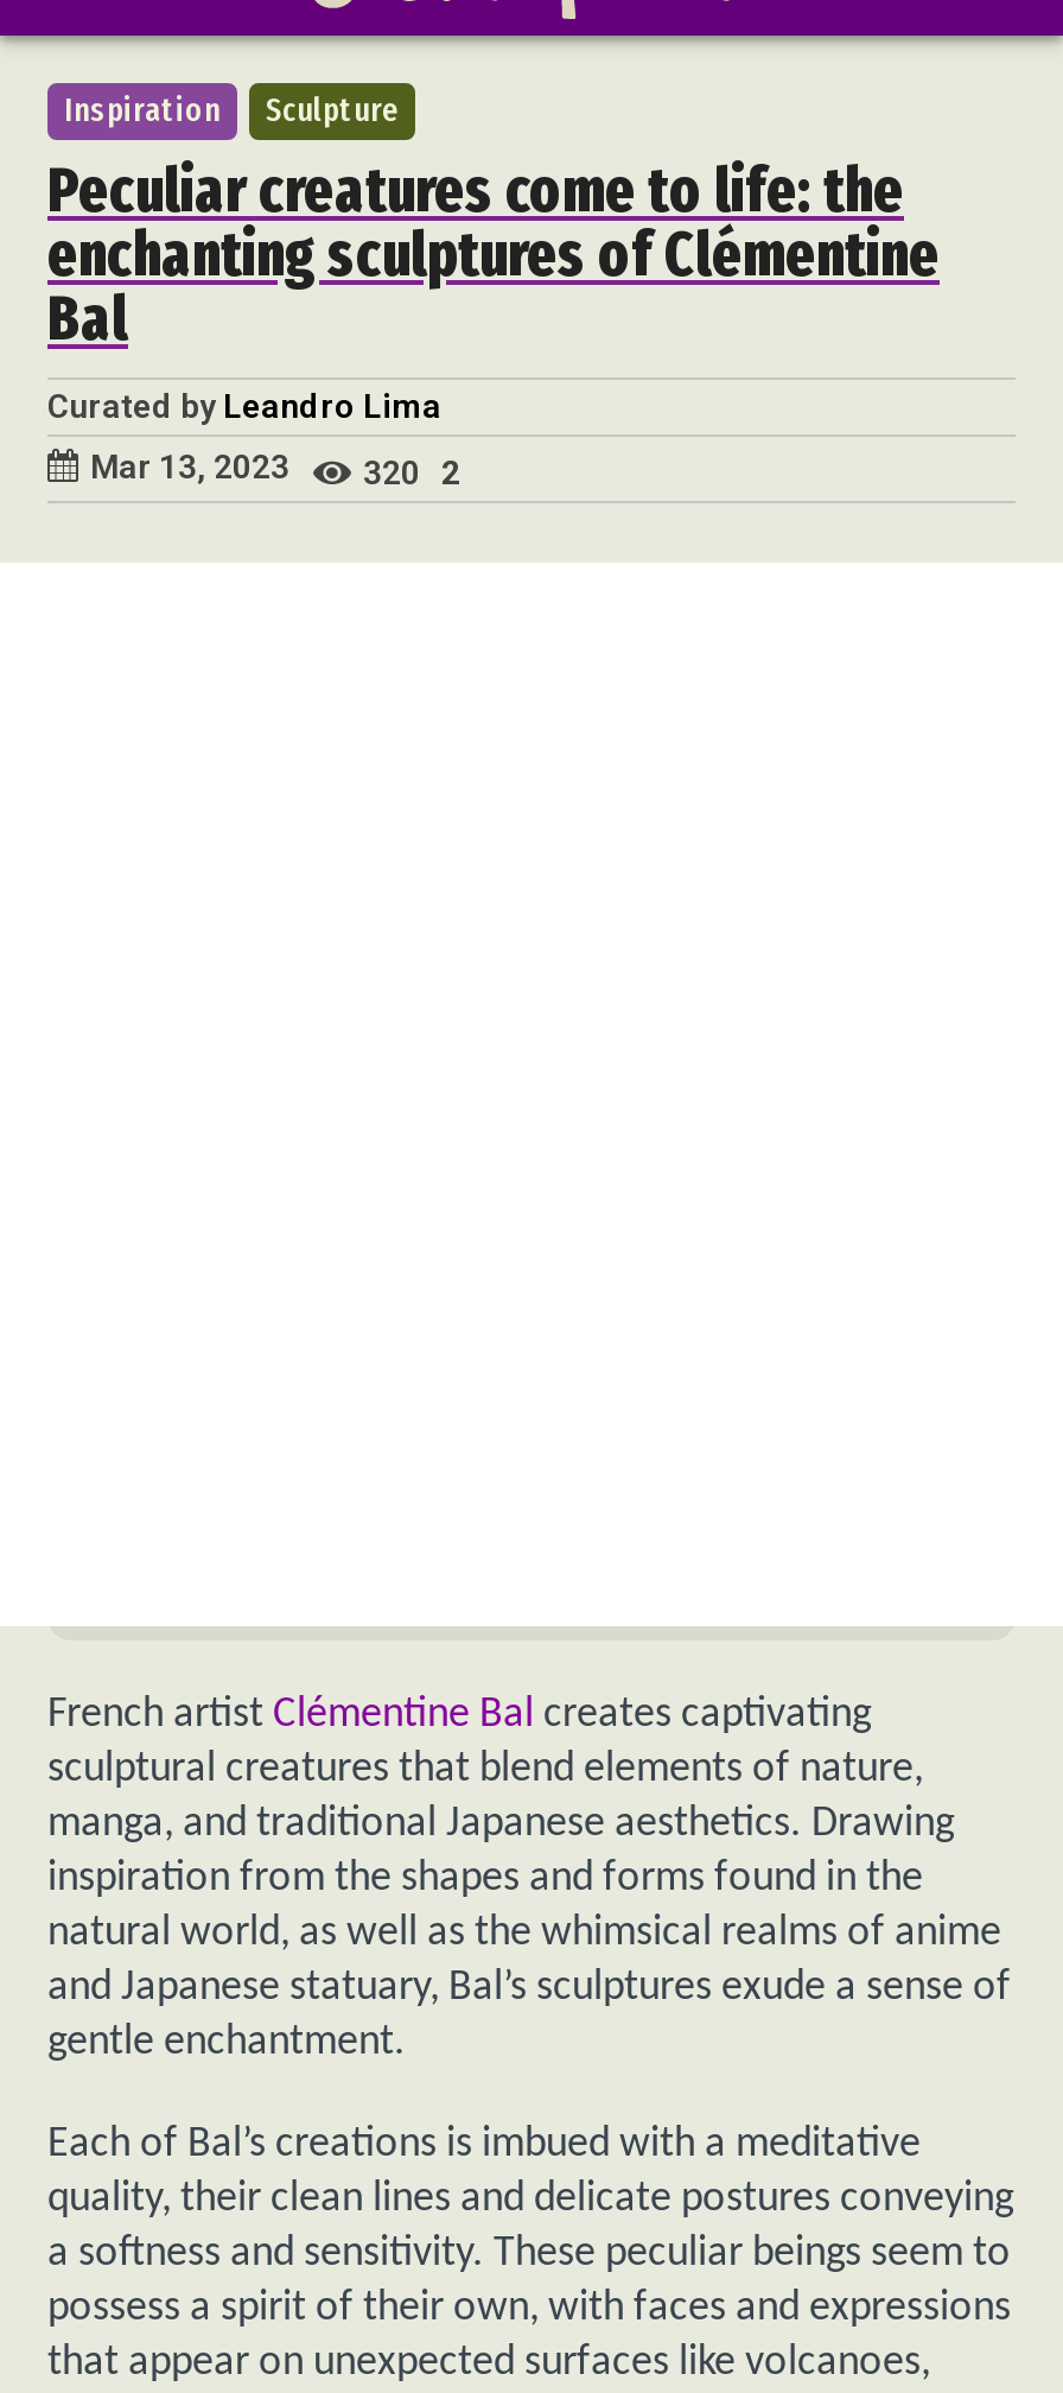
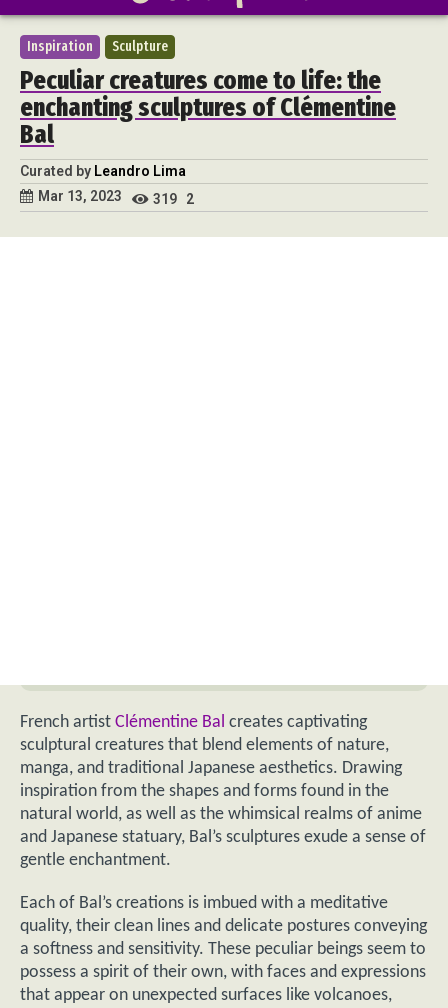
- Mar 13, 2023 320 2
+ Mar 13, 2023 319 2
